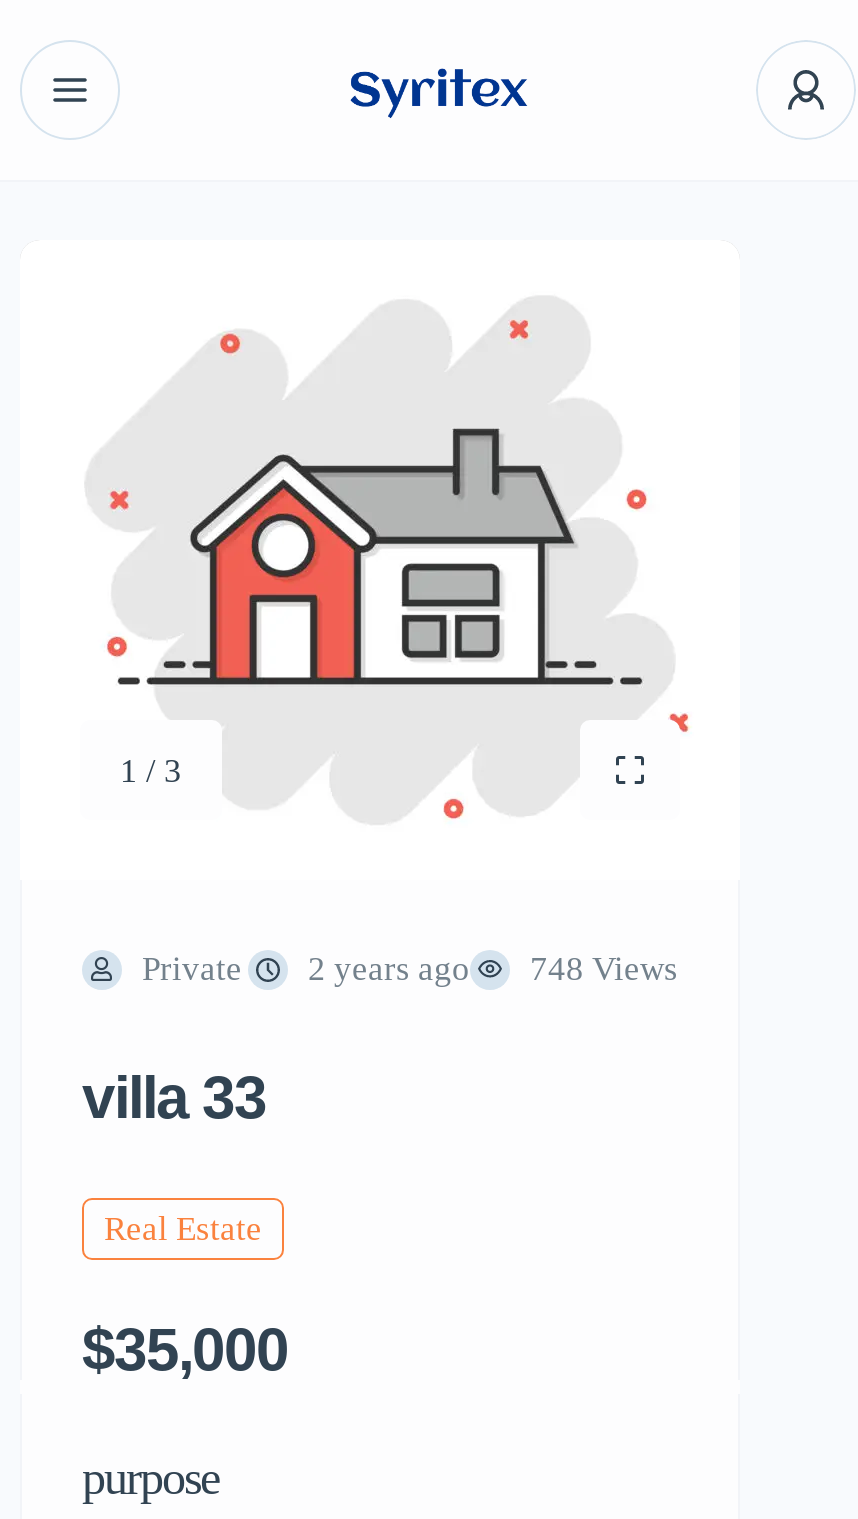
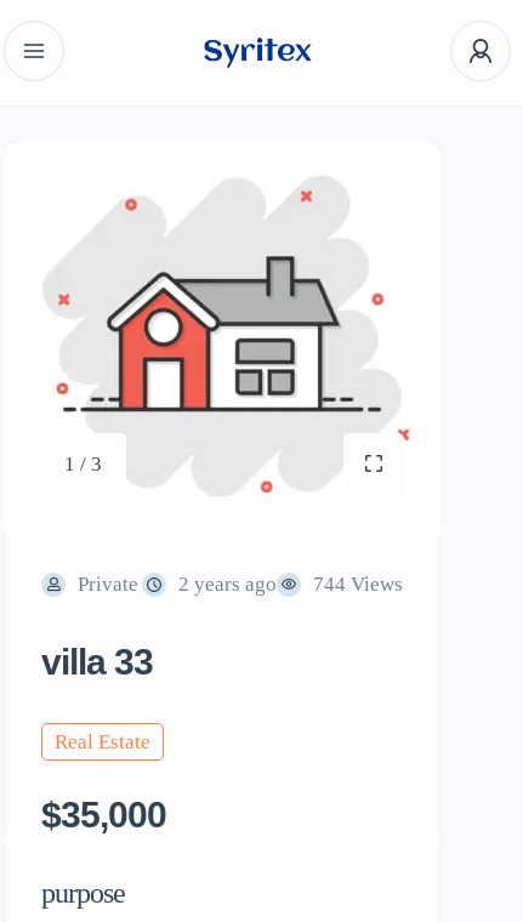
- Private 2 years ago 748 Views
+ Private 2 years ago 744 Views
